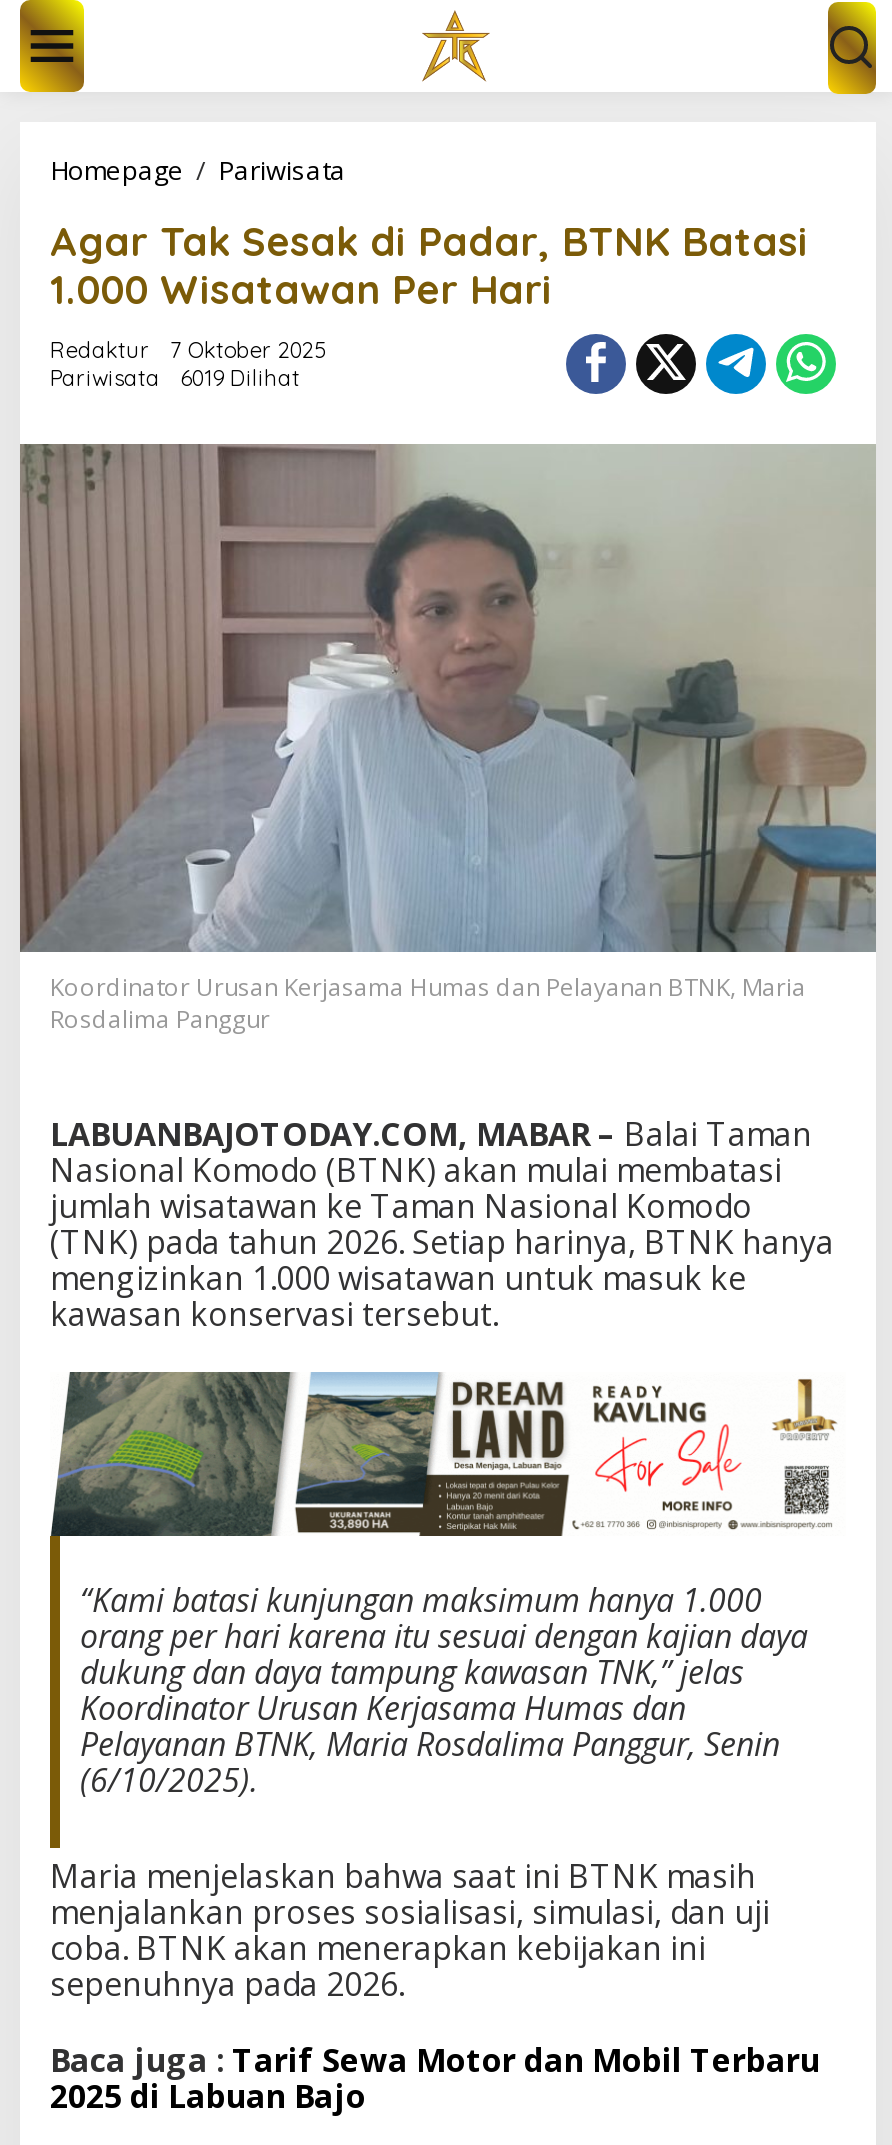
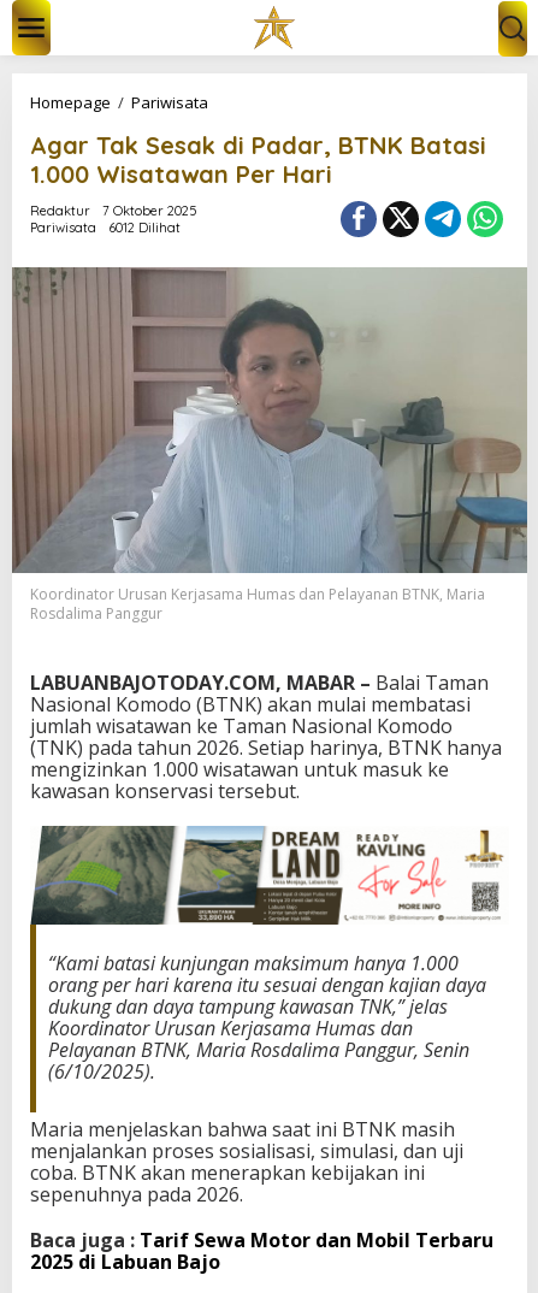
- 6019 Dilihat
+ 6012 Dilihat
